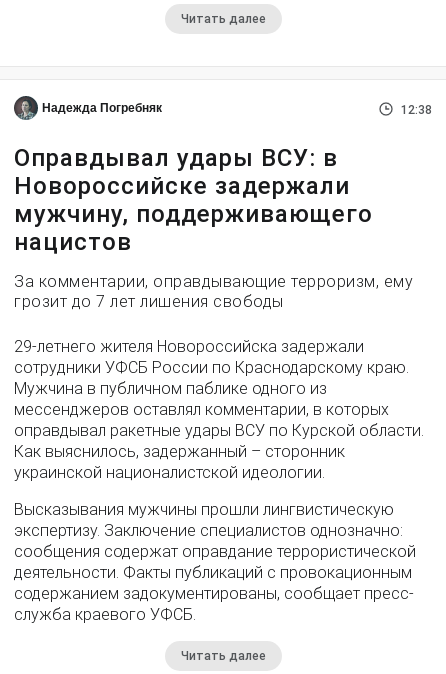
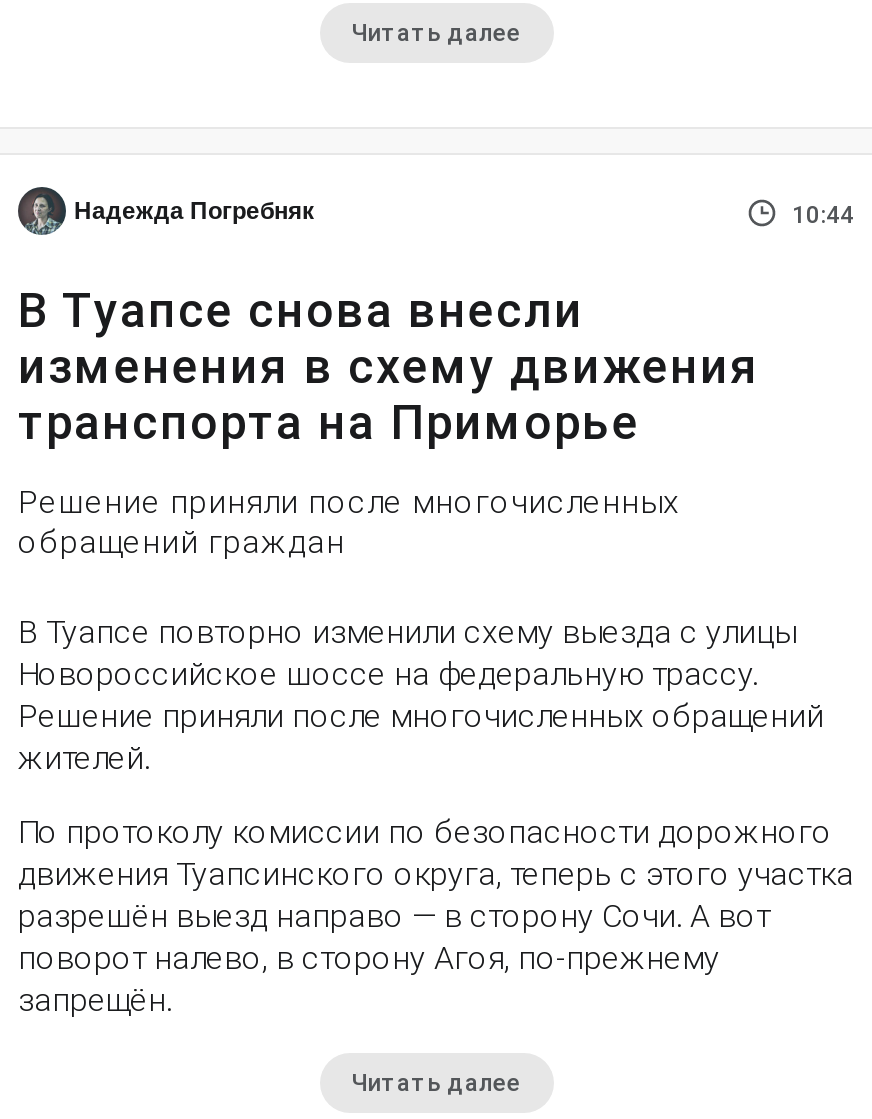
- 12:38
+ 10:44

- Оправдывал удары ВСУ: в
- Новороссийске задержали
- мужчину, поддерживающего
- нацистов
+ В Туапсе снова внесли
+ изменения в схему движения
+ транспорта на Приморье

- За комментарии, оправдывающие терроризм, ему
- грозит до 7 лет лишения свободы
+ Решение приняли после многочисленных
+ обращений граждан

- 29-летнего жителя Новороссийска задержали
- сотрудники УФСБ России по Краснодарскому краю.
- Мужчина в публичном паблике одного из
- мессенджеров оставлял комментарии, в которых
- оправдывал ракетные удары ВСУ по Курской области.
- Как выяснилось, задержанный – сторонник
- украинской националистской идеологии.
+ В Туапсе повторно изменили схему выезда с улицы
+ Новороссийское шоссе на федеральную трассу.
+ Решение приняли после многочисленных обращений
+ жителей.

- Высказывания мужчины прошли лингвистическую
- экспертизу. Заключение специалистов однозначно:
- сообщения содержат оправдание террористической
- деятельности. Факты публикаций с провокационным
- содержанием задокументированы, сообщает пресс-
- служба краевого УФСБ.
+ По протоколу комиссии по безопасности дорожного
+ движения Туапсинского округа, теперь с этого участка
+ разрешён выезд направо — в сторону Сочи. А вот
+ поворот налево, в сторону Агоя, по-прежнему
+ запрещён.
